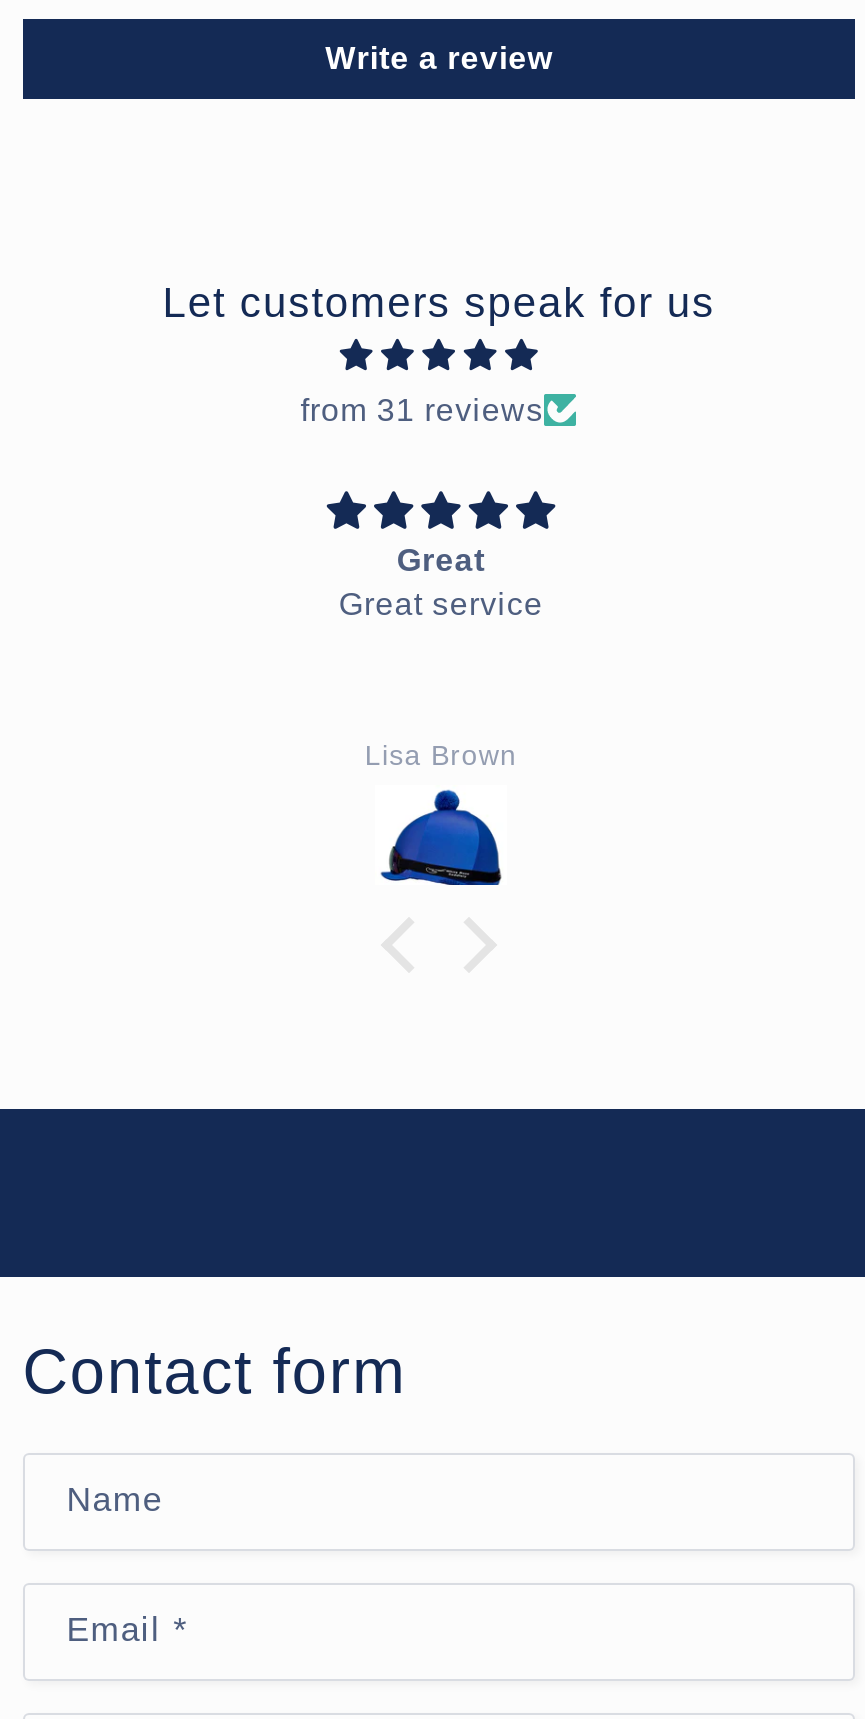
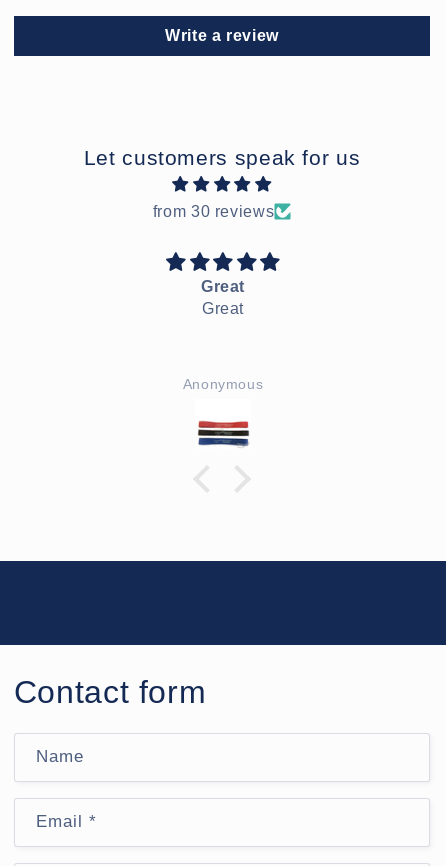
- from 31 reviews
+ from 30 reviews

- Great service
+ Great

- Lisa Brown
+ Anonymous

- [image]
+ [image]
